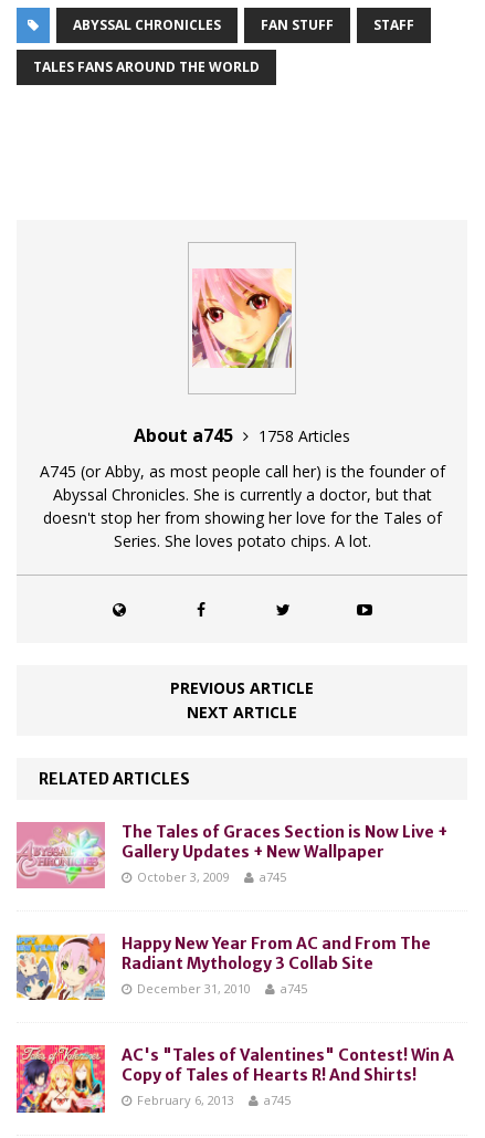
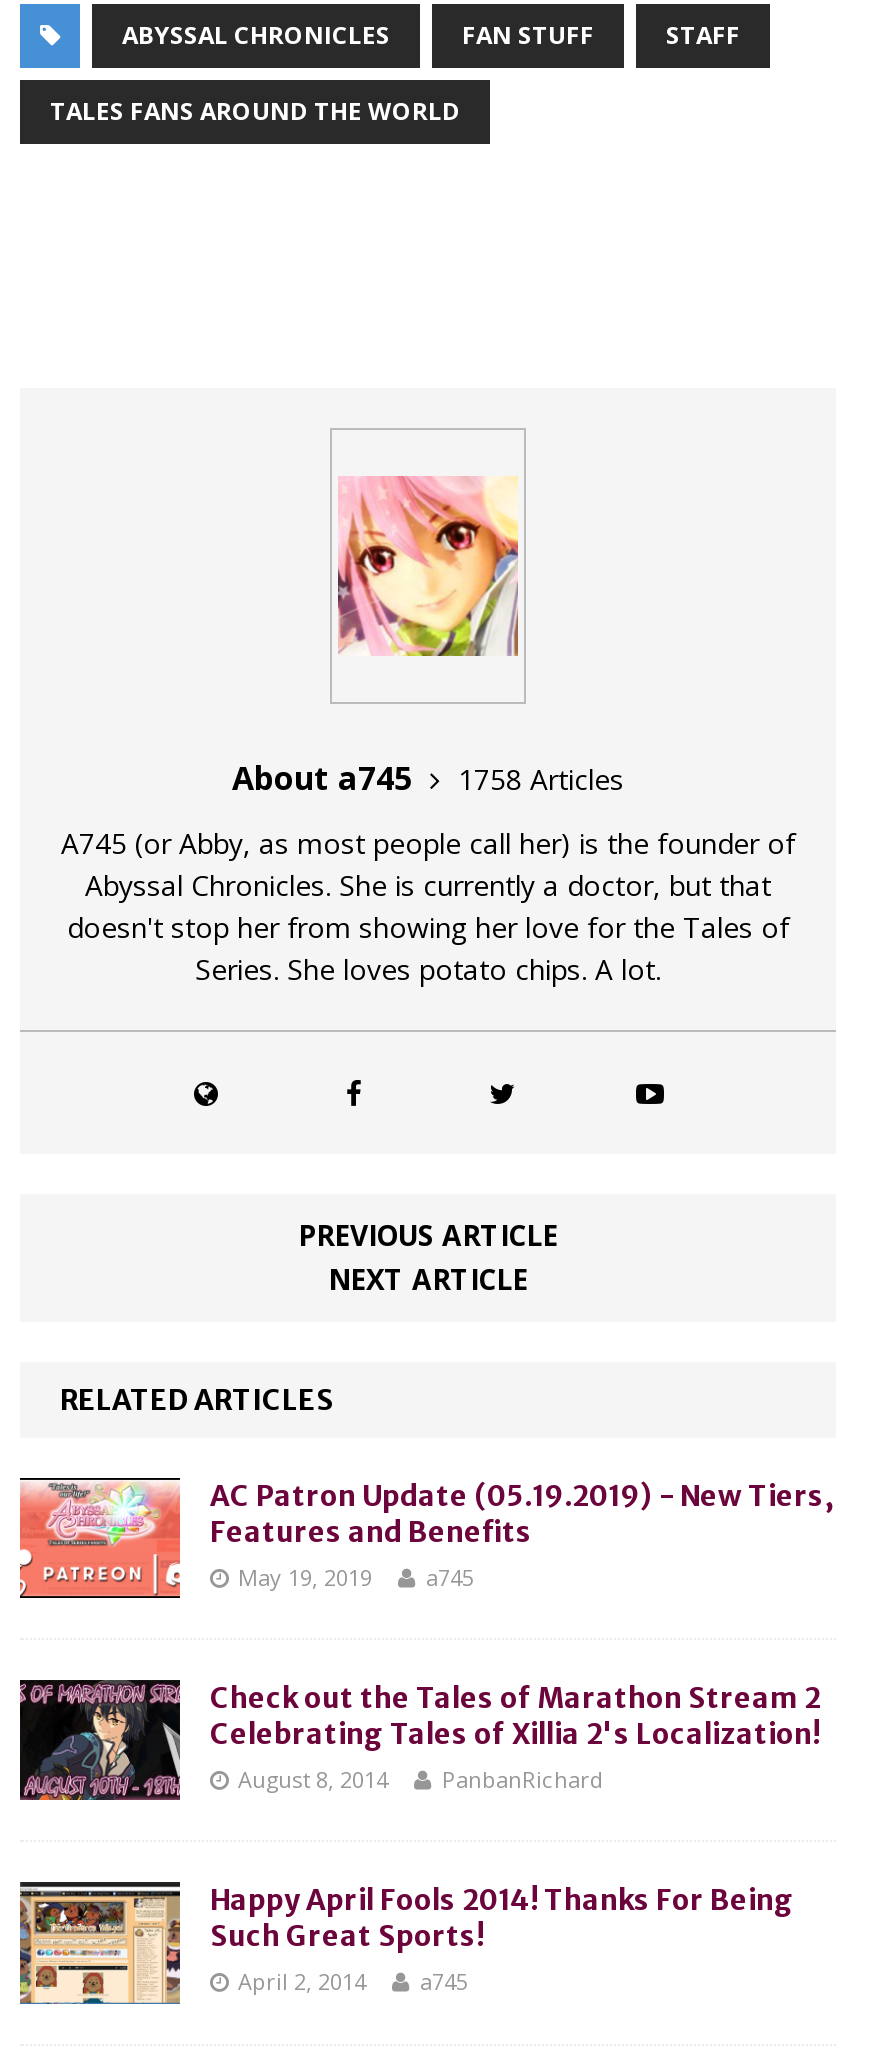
- [image]
- The Tales of Graces Section is Now Live +
- Gallery Updates + New Wallpaper
- October 3, 2009
+ [image]
+ AC Patron Update (05.19.2019) - New Tiers,
+ Features and Benefits
+ May 19, 2019

- [image]
- Happy New Year From AC and From The
- Radiant Mythology 3 Collab Site
- December 31, 2010
- a745
+ [image]
+ Check out the Tales of Marathon Stream 2
+ Celebrating Tales of Xillia 2's Localization!
+ August 8, 2014
+ PanbanRichard

- [image]
- AC's "Tales of Valentines" Contest! Win A
- Copy of Tales of Hearts R! And Shirts!
- February 6, 2013
+ [image]
+ Happy April Fools 2014! Thanks For Being
+ Such Great Sports!
+ April 2, 2014
